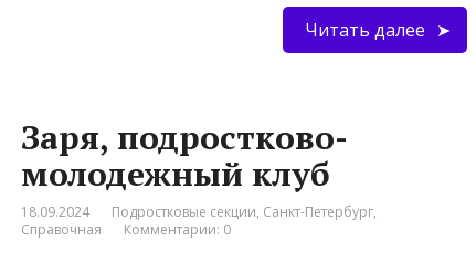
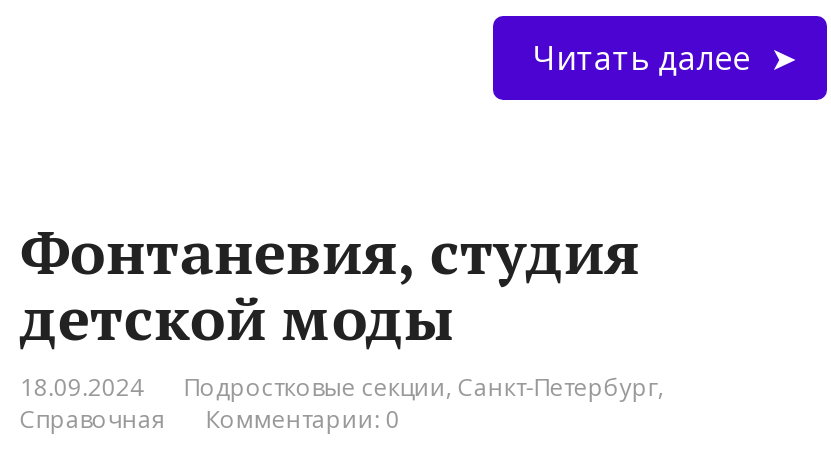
- Заря, подростково-
- молодежный клуб
+ Фонтаневия, студия
+ детской моды
